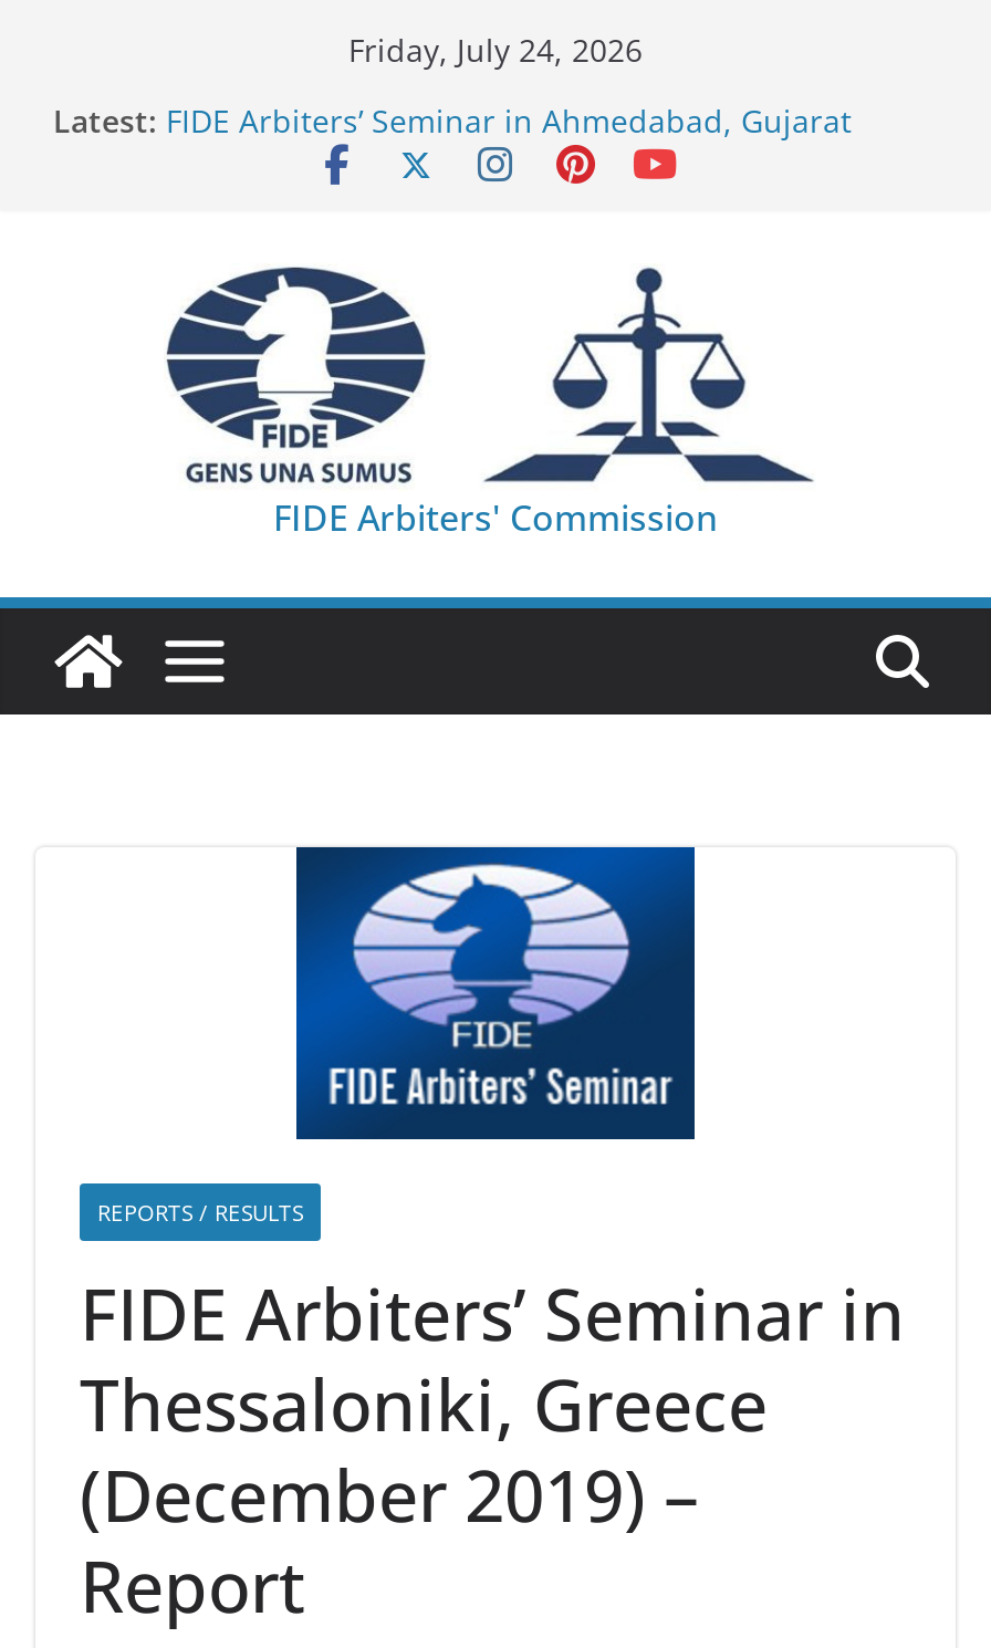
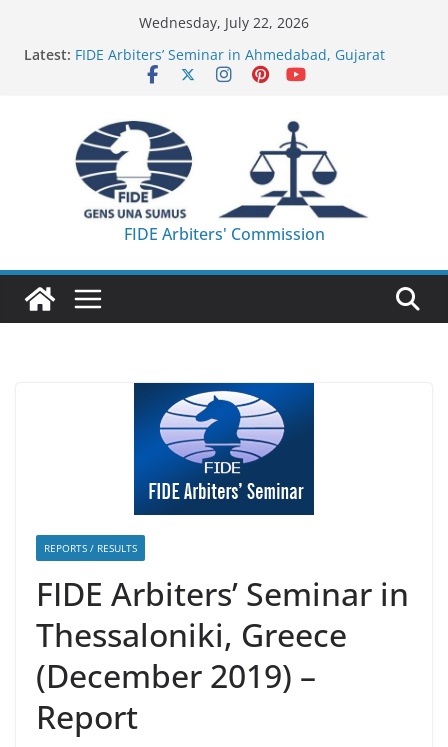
- Friday, July 24, 2026
+ Wednesday, July 22, 2026
